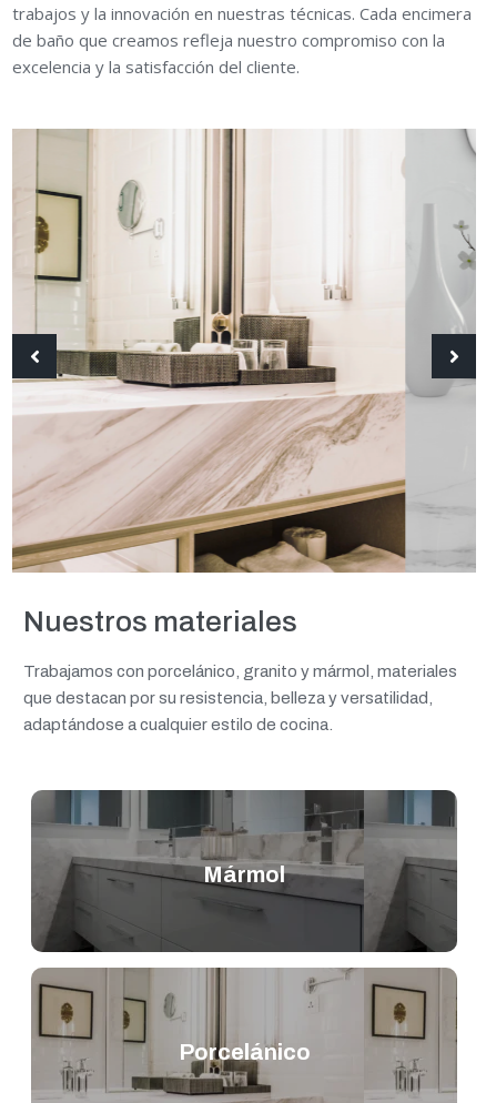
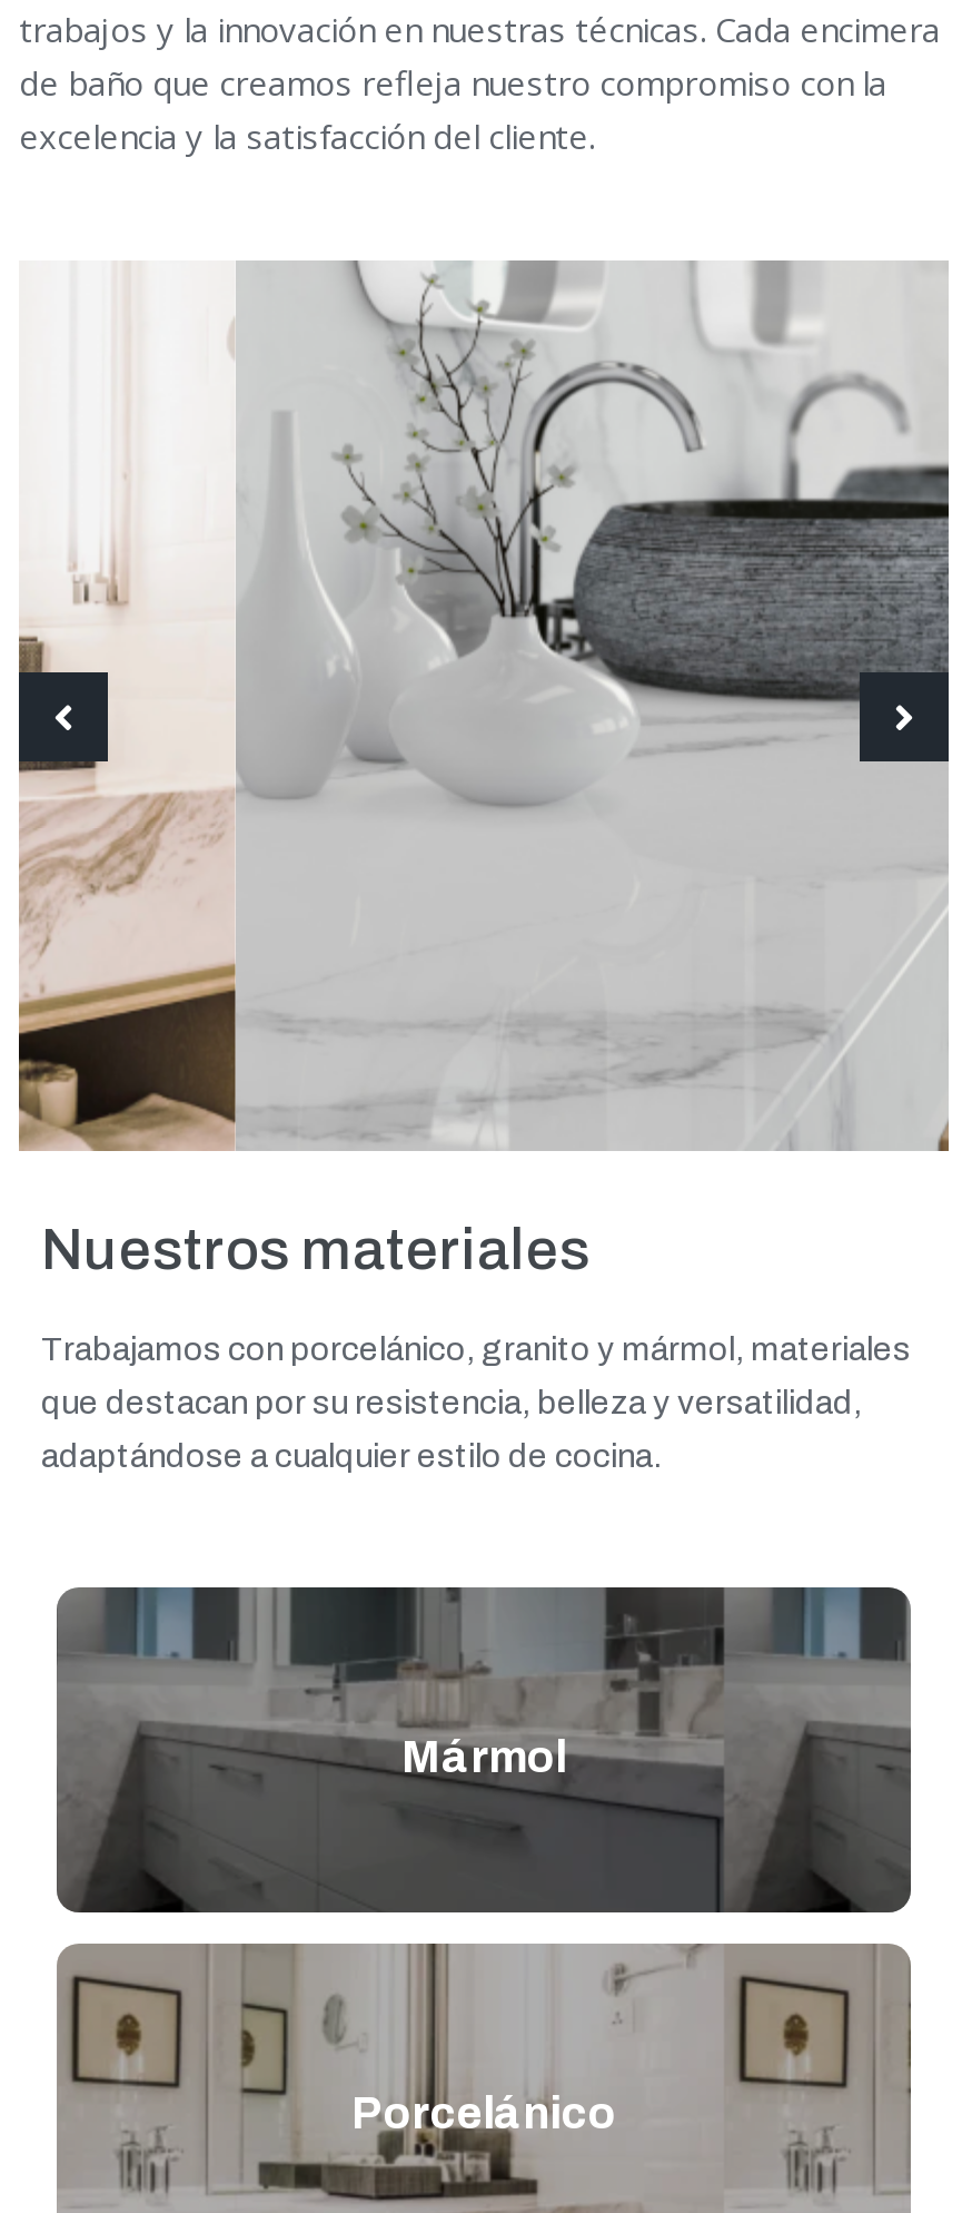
- [image]
+ [image]
